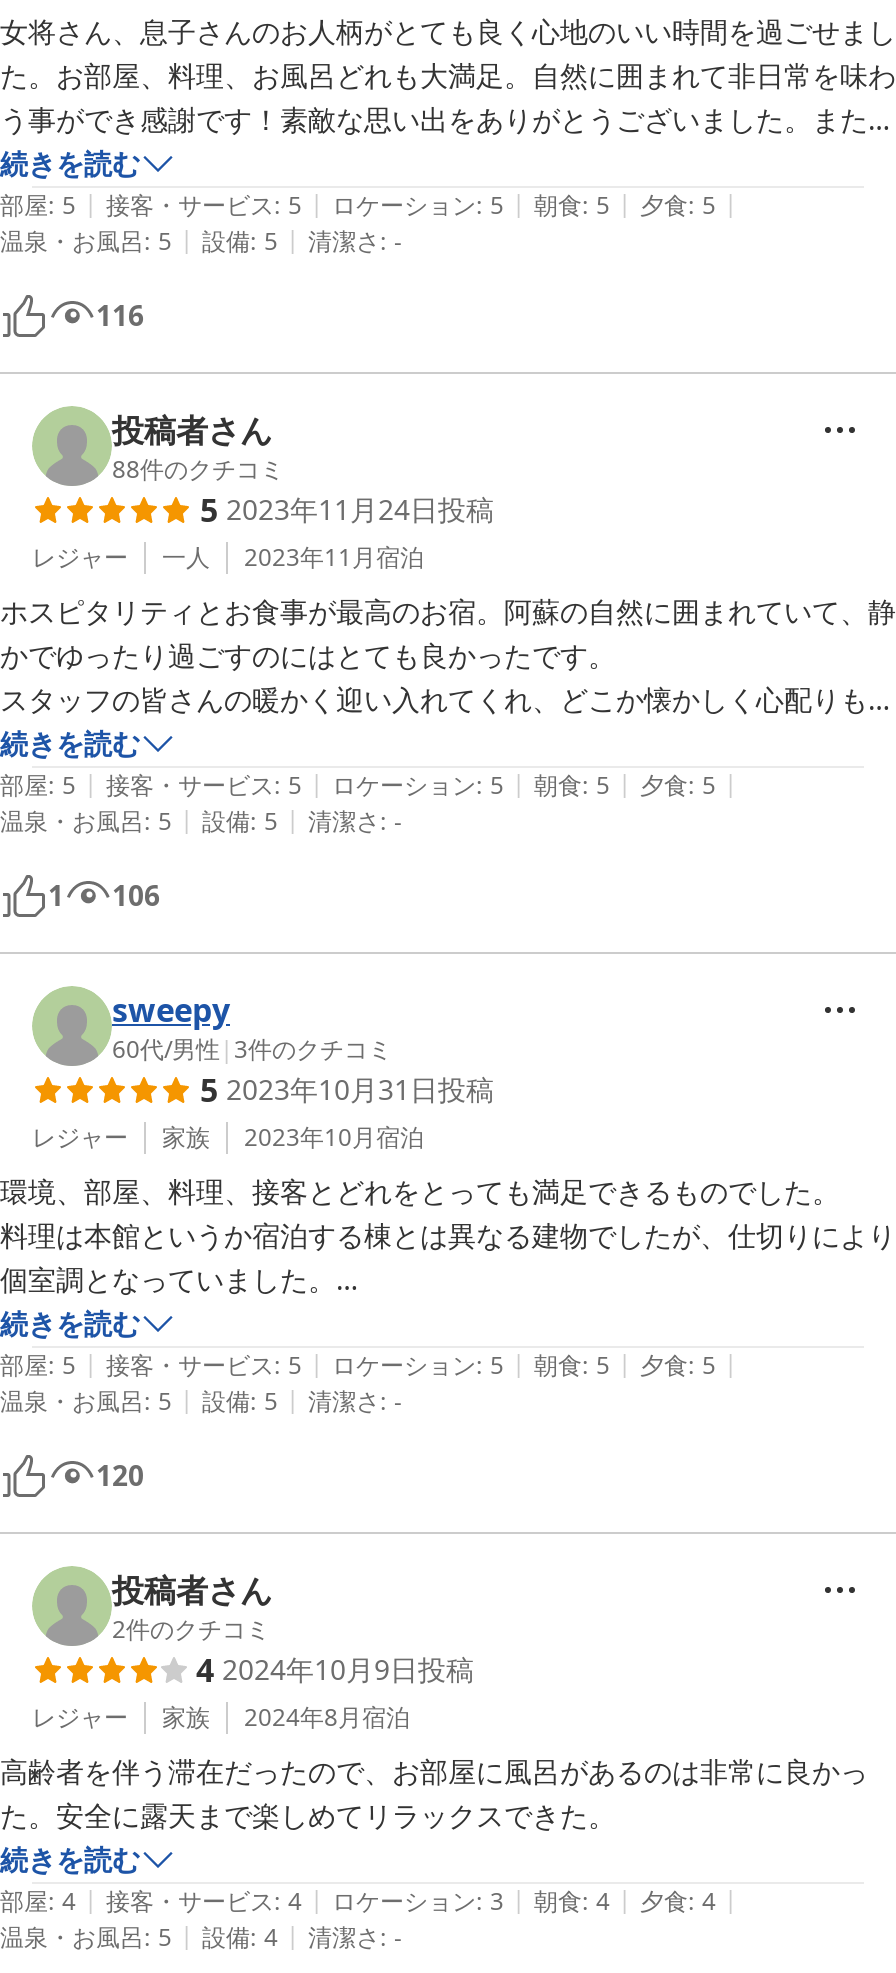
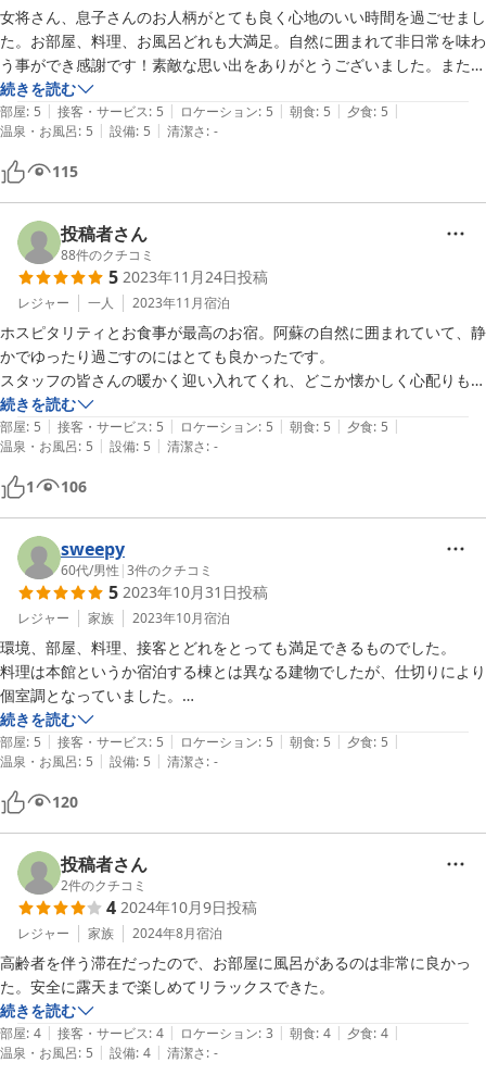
- 116
+ 115
